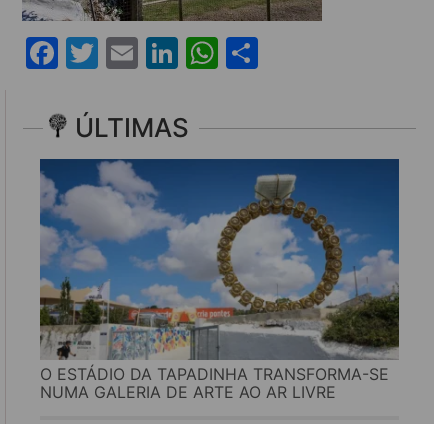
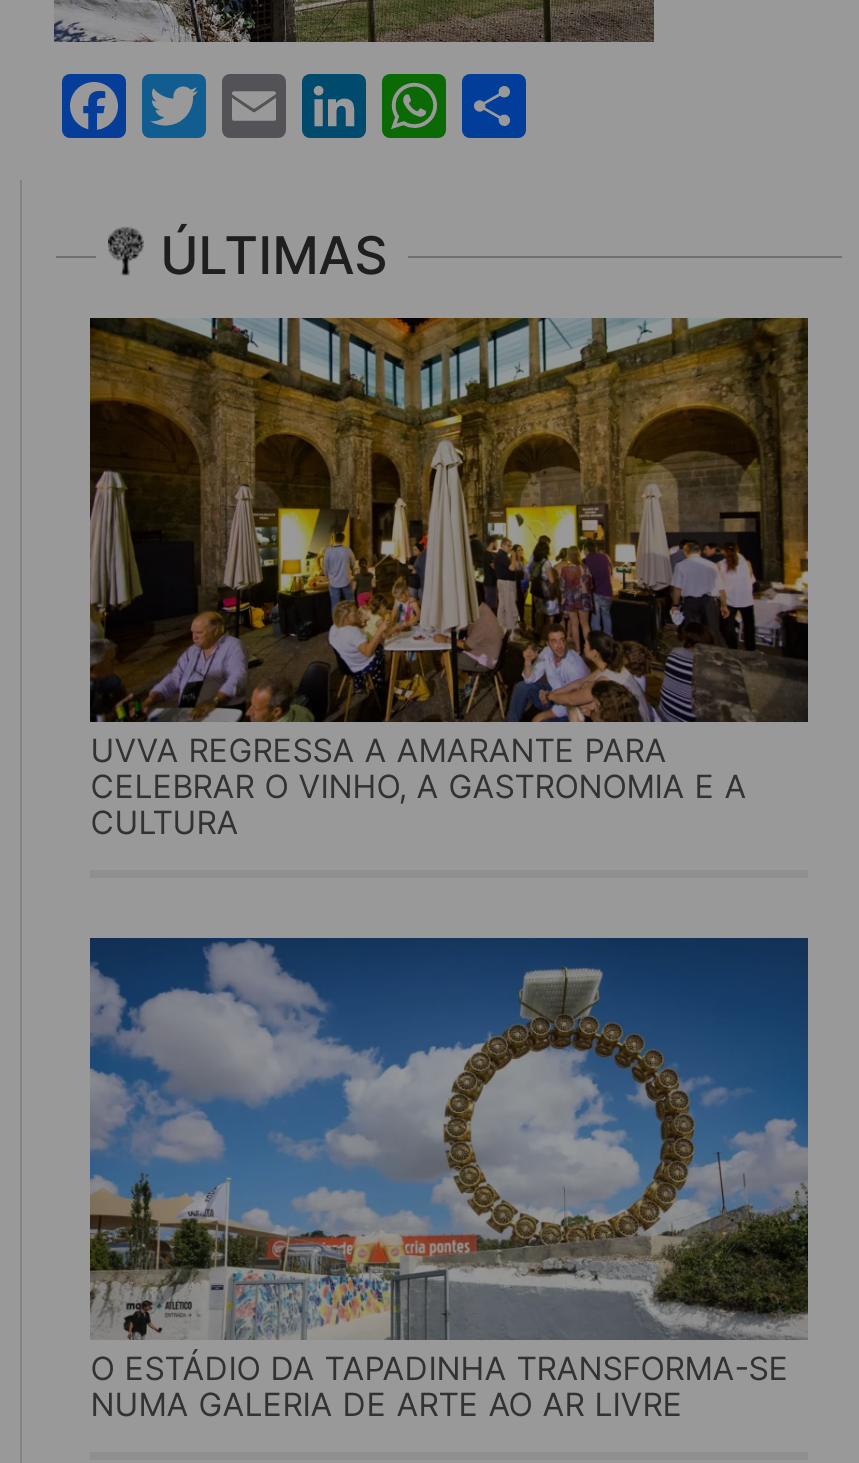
+ [image]
+ UVVA REGRESSA A AMARANTE PARA
+ CELEBRAR O VINHO, A GASTRONOMIA E A
+ CULTURA
